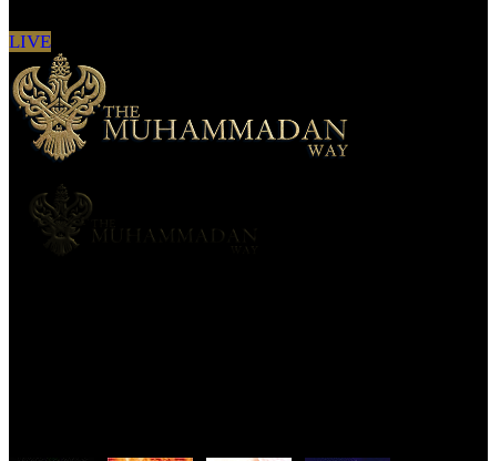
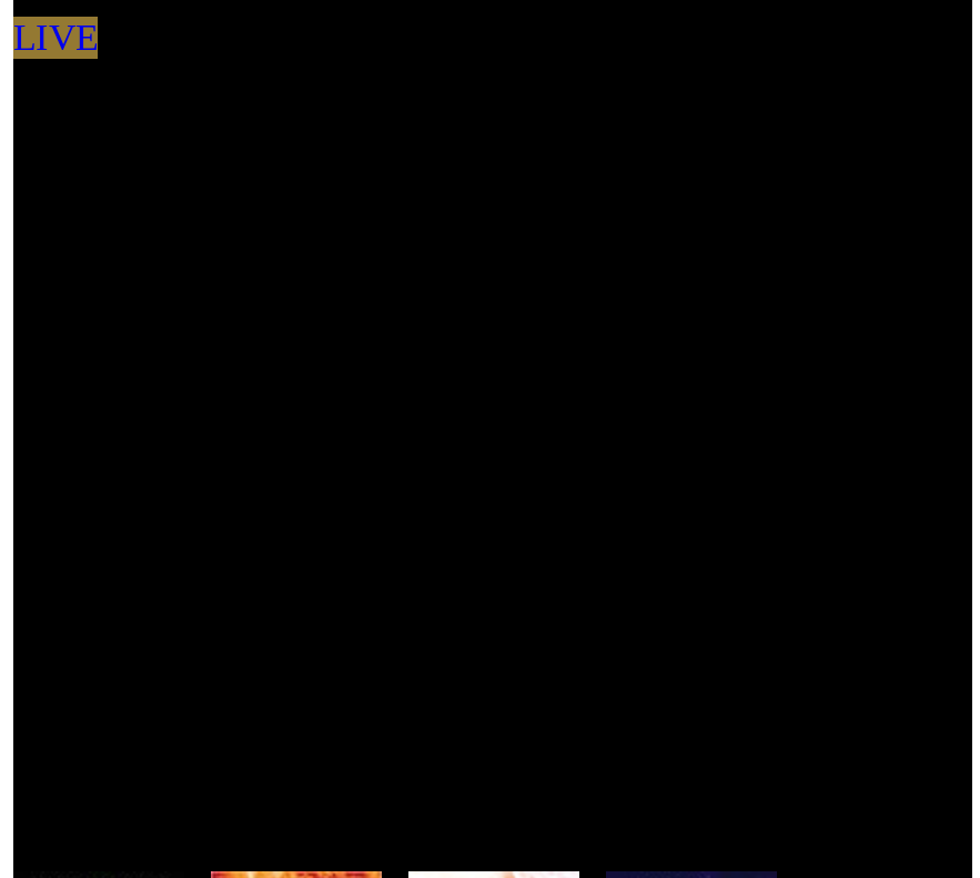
- [image]
